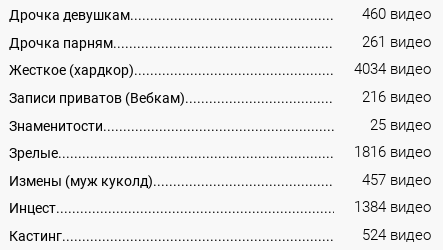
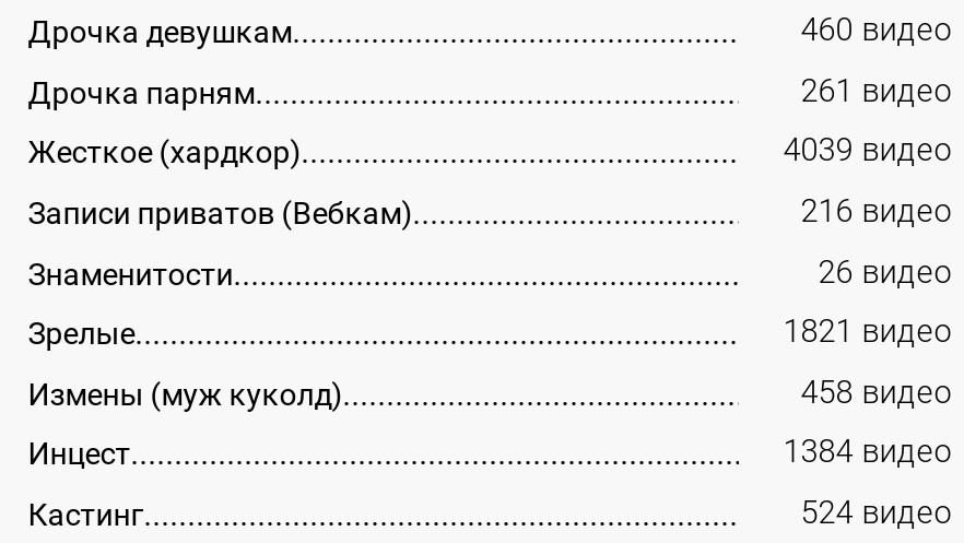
- 4034 видео
+ 4039 видео

- 25 видео
+ 26 видео

- 1816 видео
+ 1821 видео

- 457 видео
+ 458 видео
